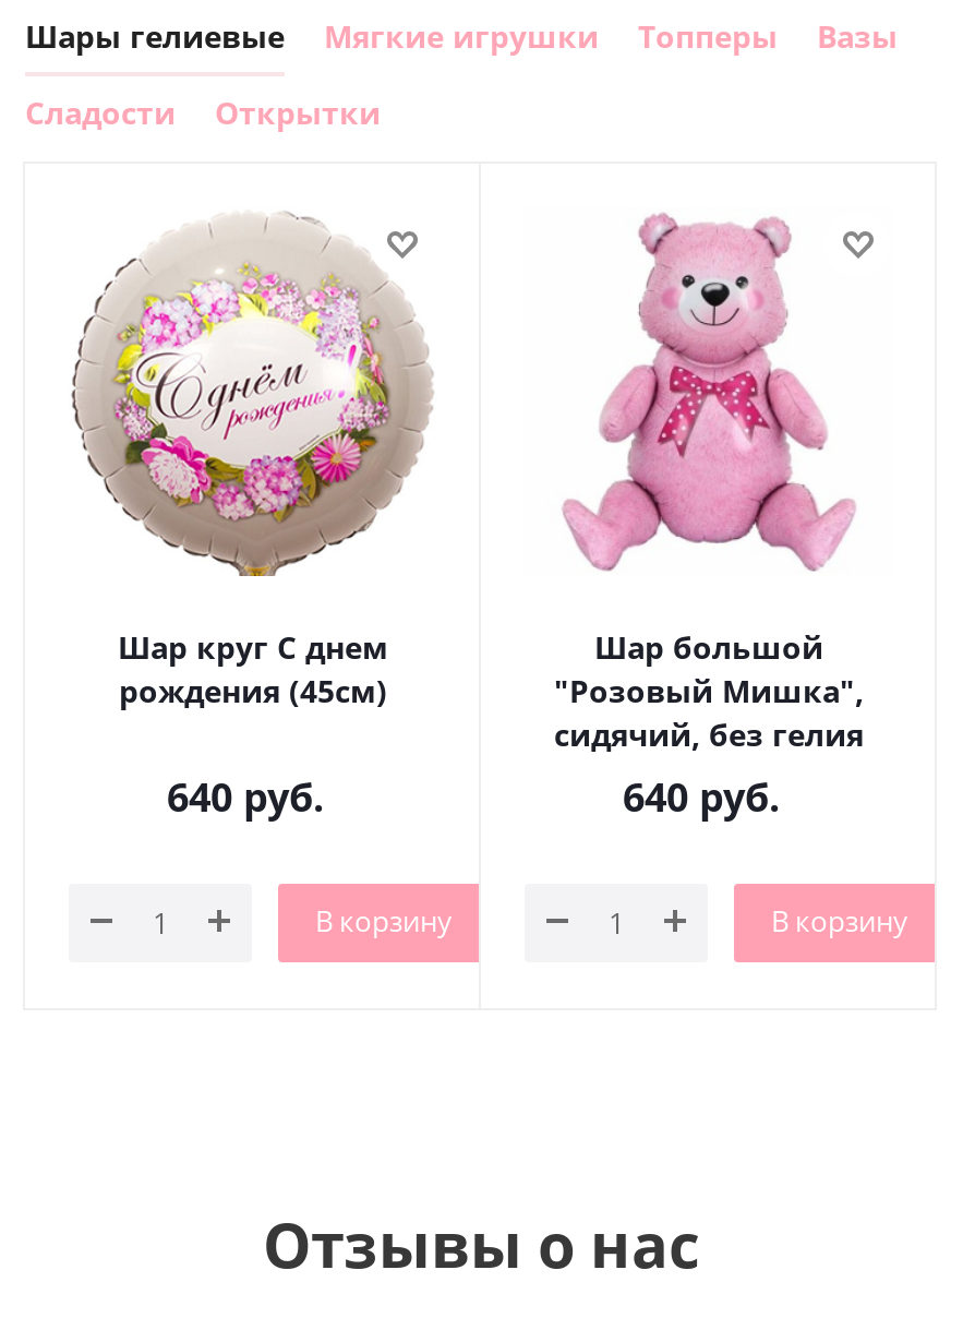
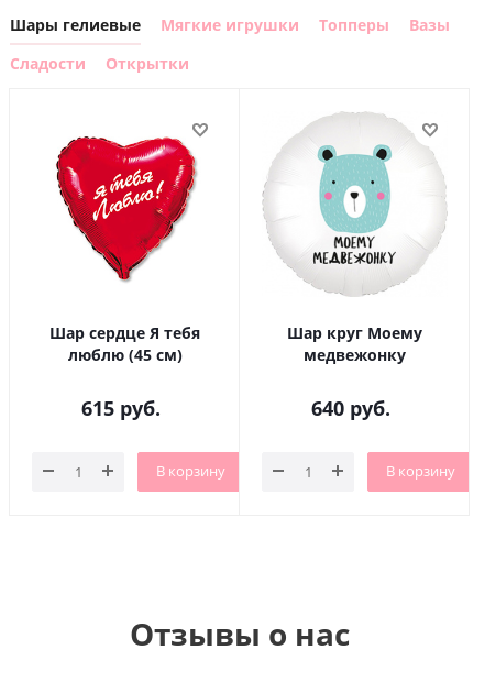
- [image]
- Шар круг С днем
- рождения (45см)
+ [image]
+ Шар сердце Я тебя
+ люблю (45 см)

- [image]
- Шар большой
- "Розовый Мишка",
- сидячий, без гелия
+ [image]
+ Шар круг Моему
+ медвежонку

- 640 руб.
+ 615 руб.
